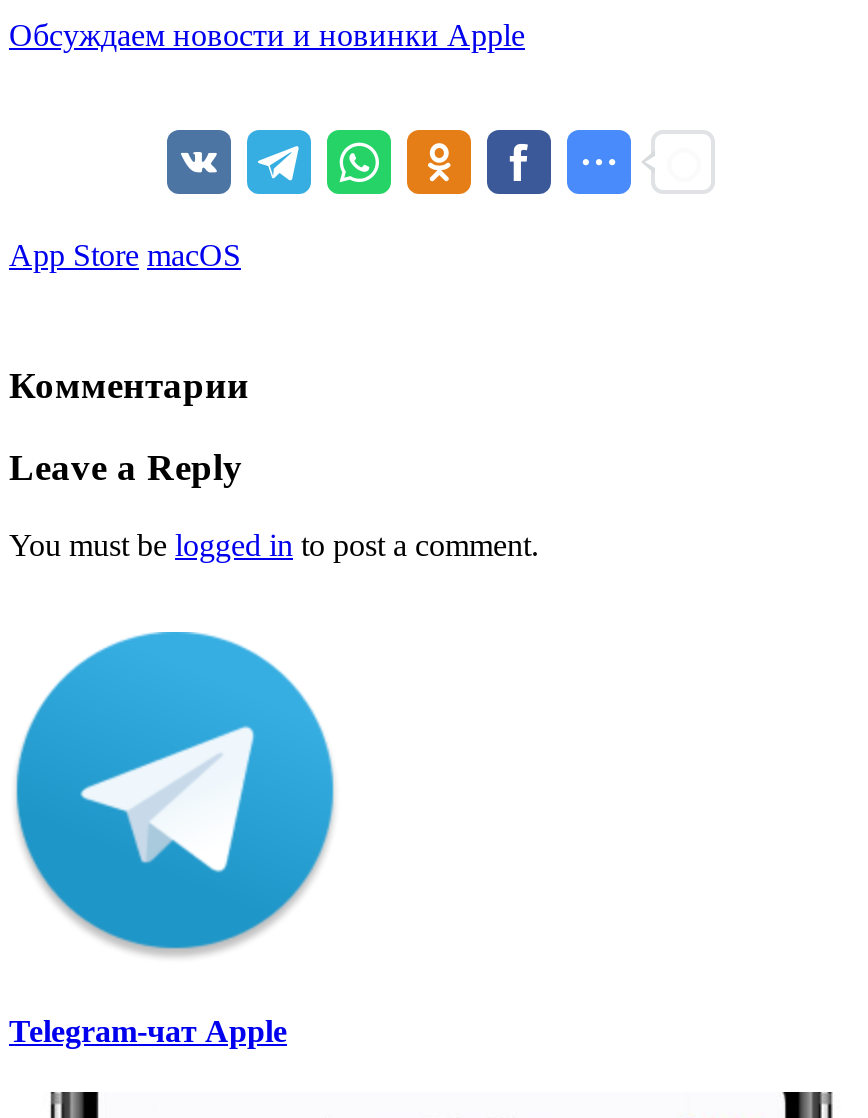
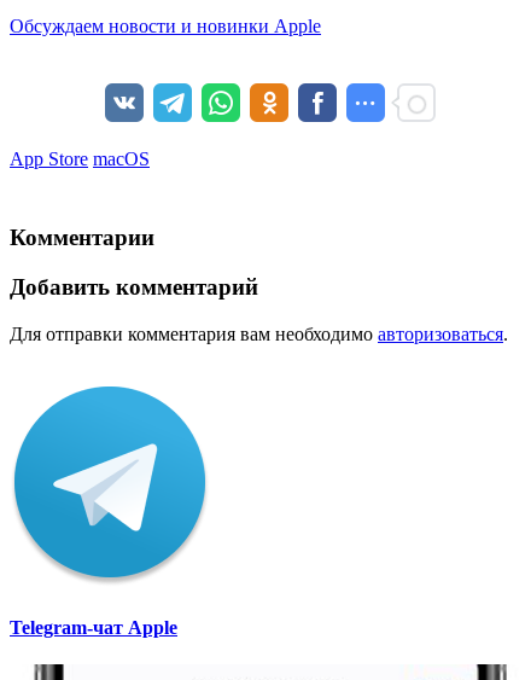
- Leave a Reply
+ Добавить комментарий

- You must be logged in to post a comment.
+ Для отправки комментария вам необходимо авторизоваться.
